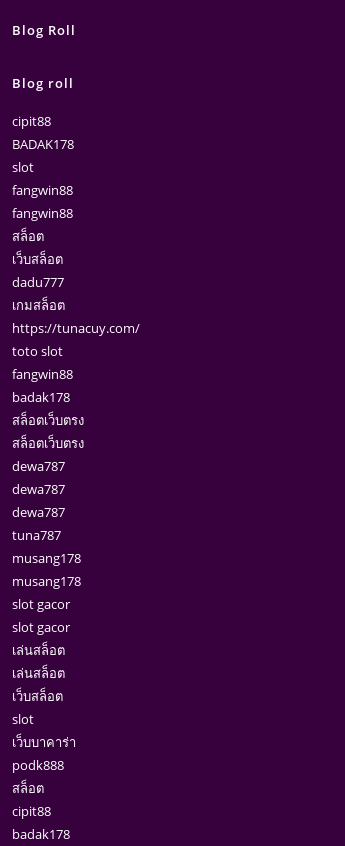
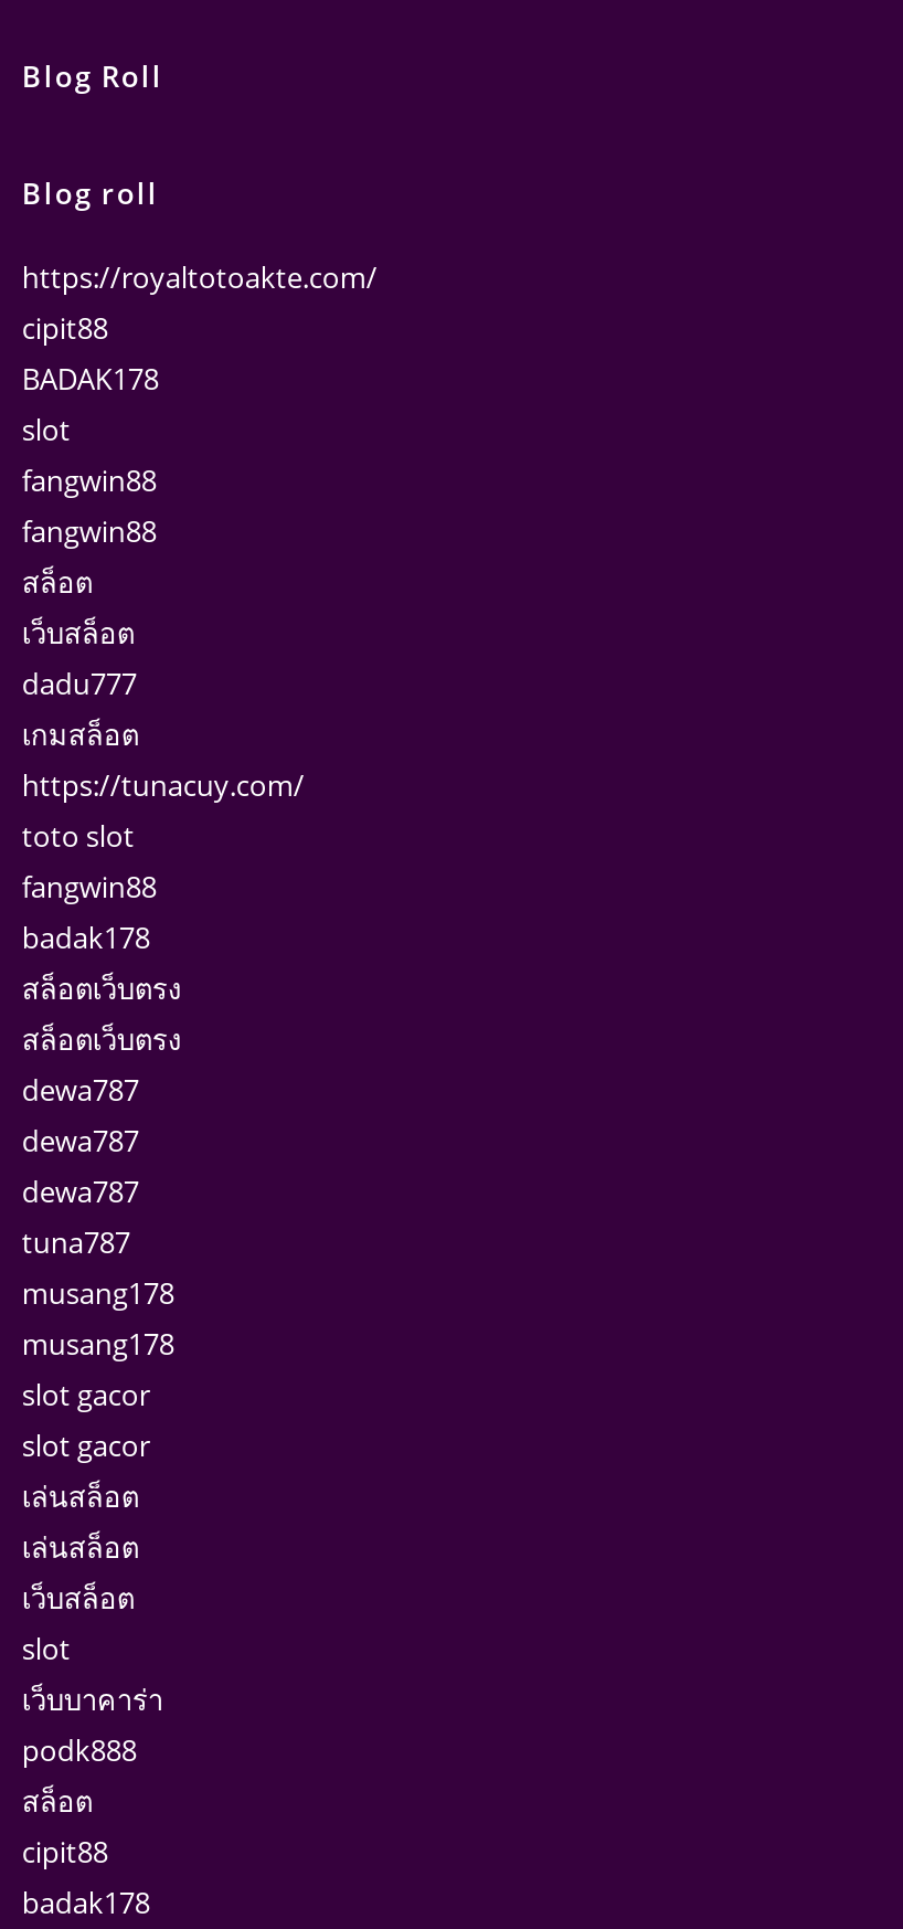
+ https://royaltotoakte.com/
